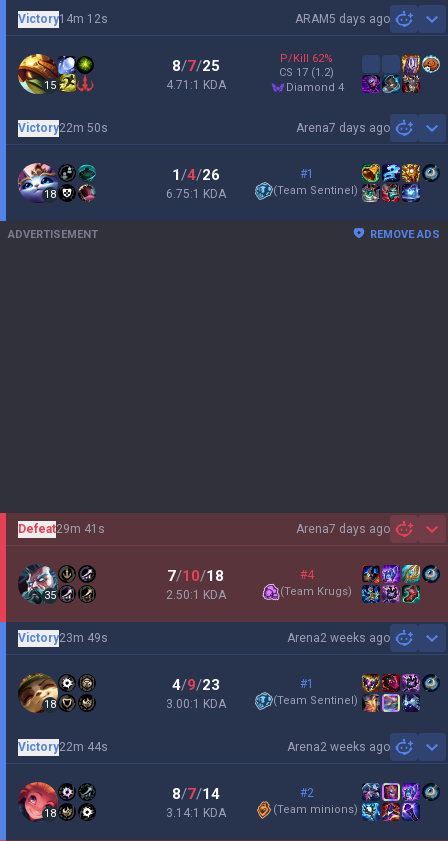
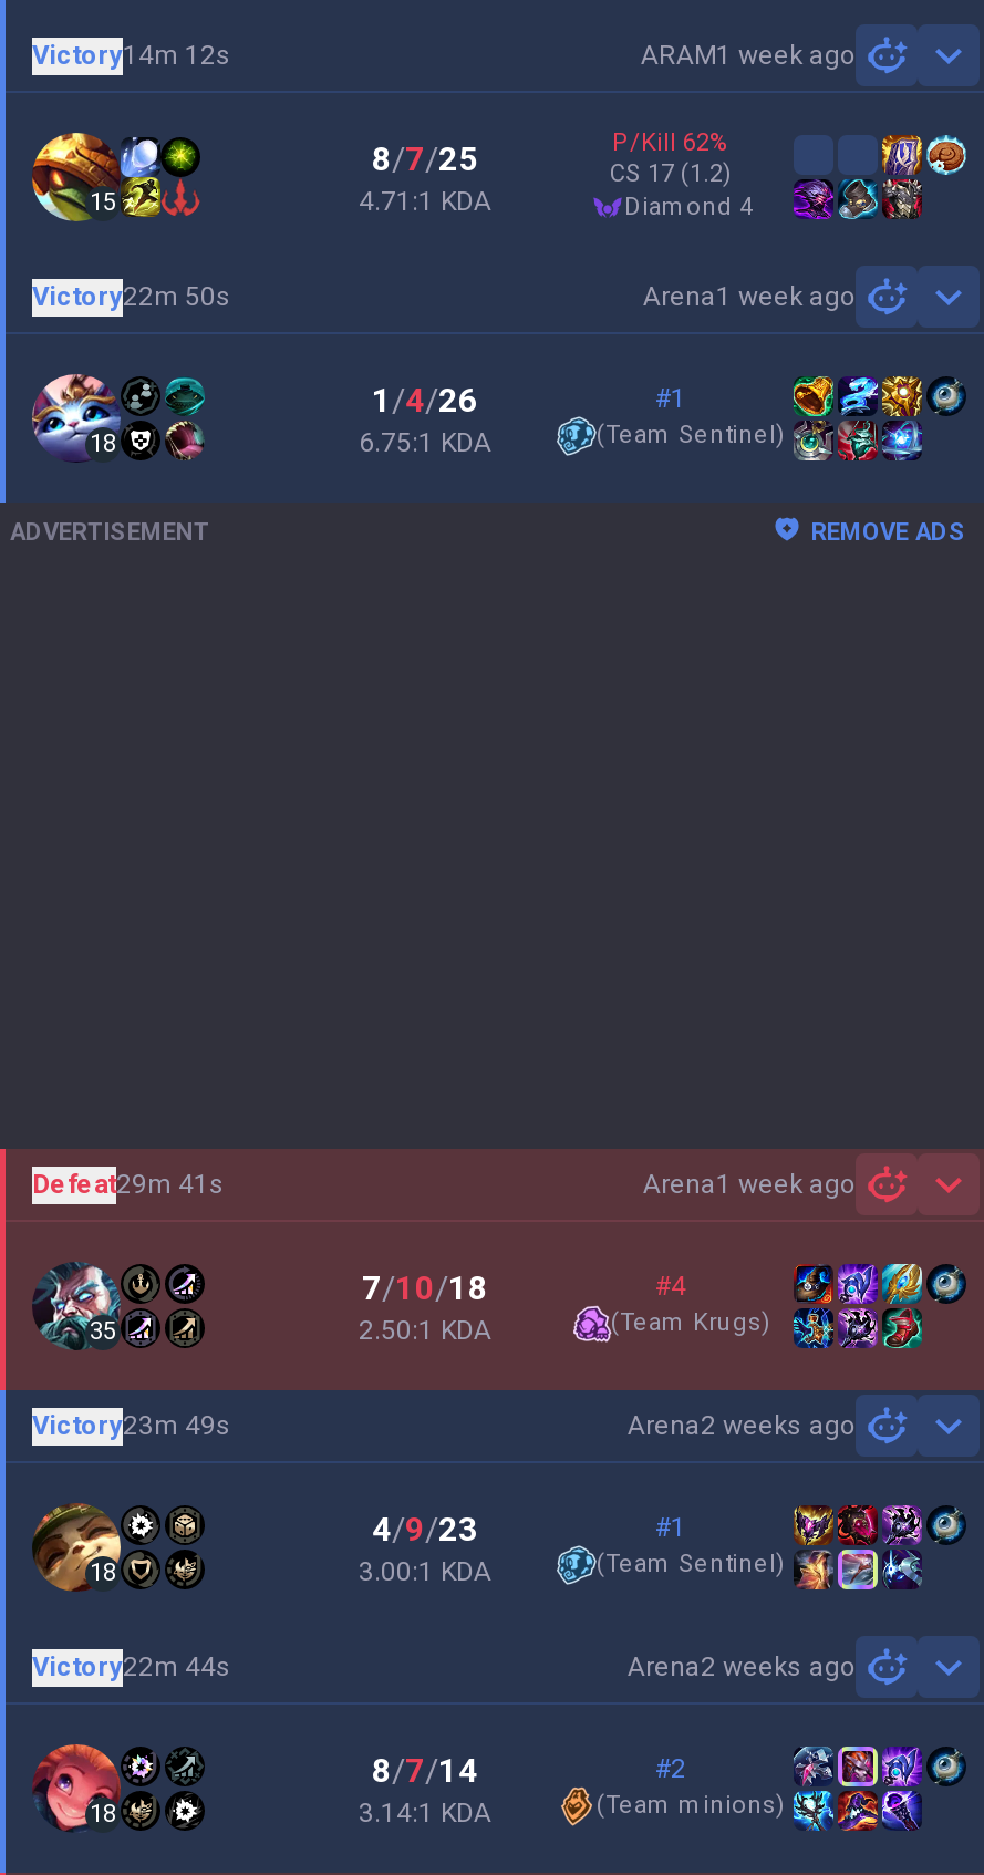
- ARAM5 days ago
+ ARAM1 week ago

- Arena7 days ago
+ Arena1 week ago

- Arena7 days ago
+ Arena1 week ago
